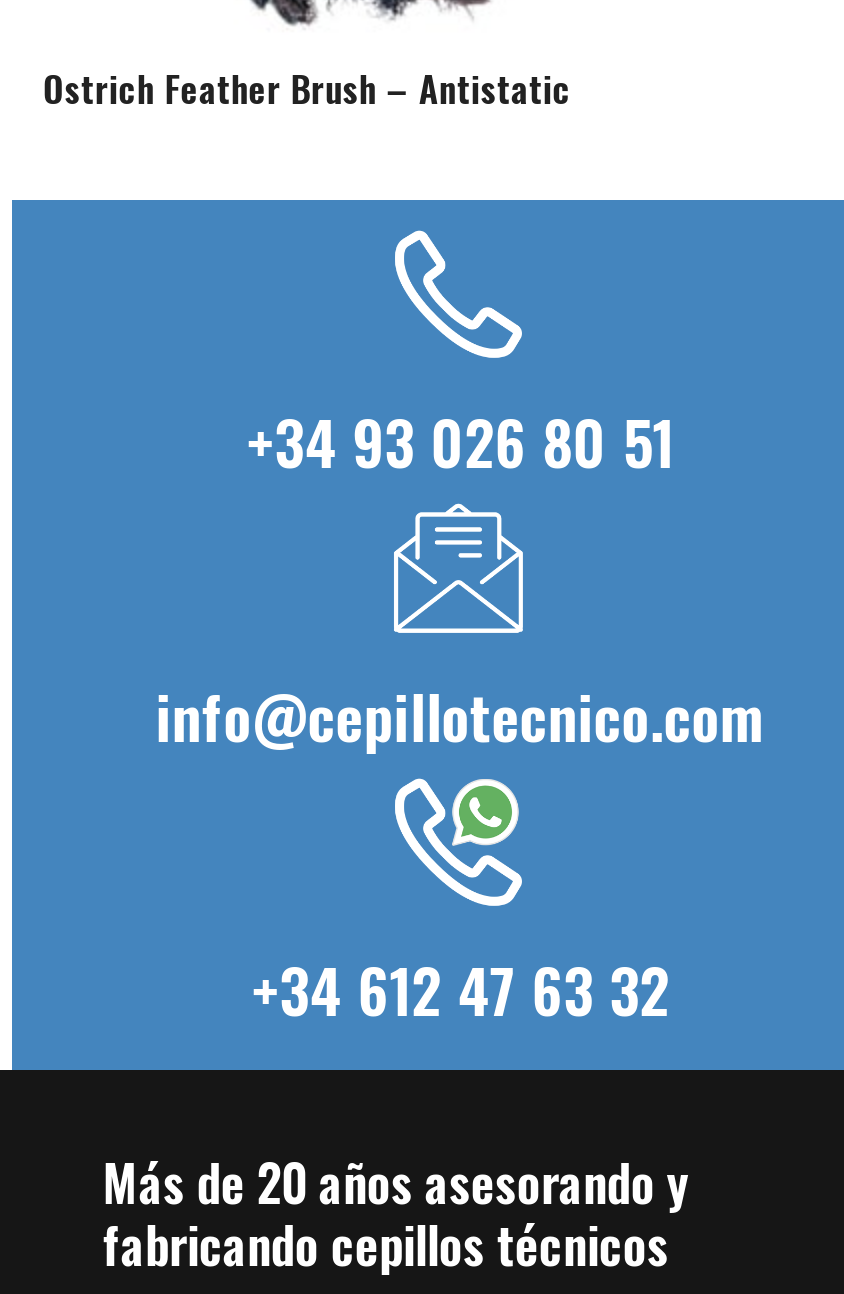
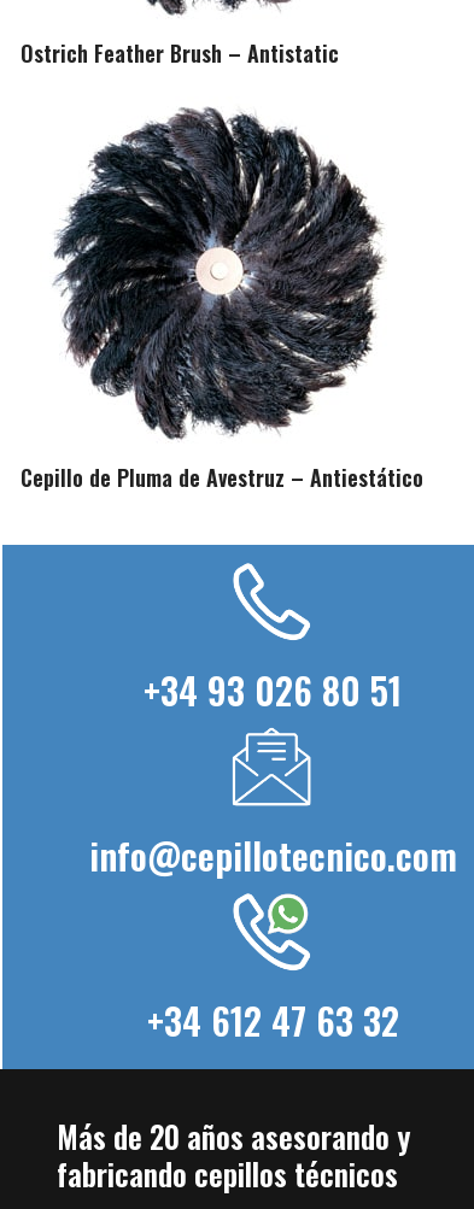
+ [image]
+ Cepillo de Pluma de Avestruz – Antiestático
